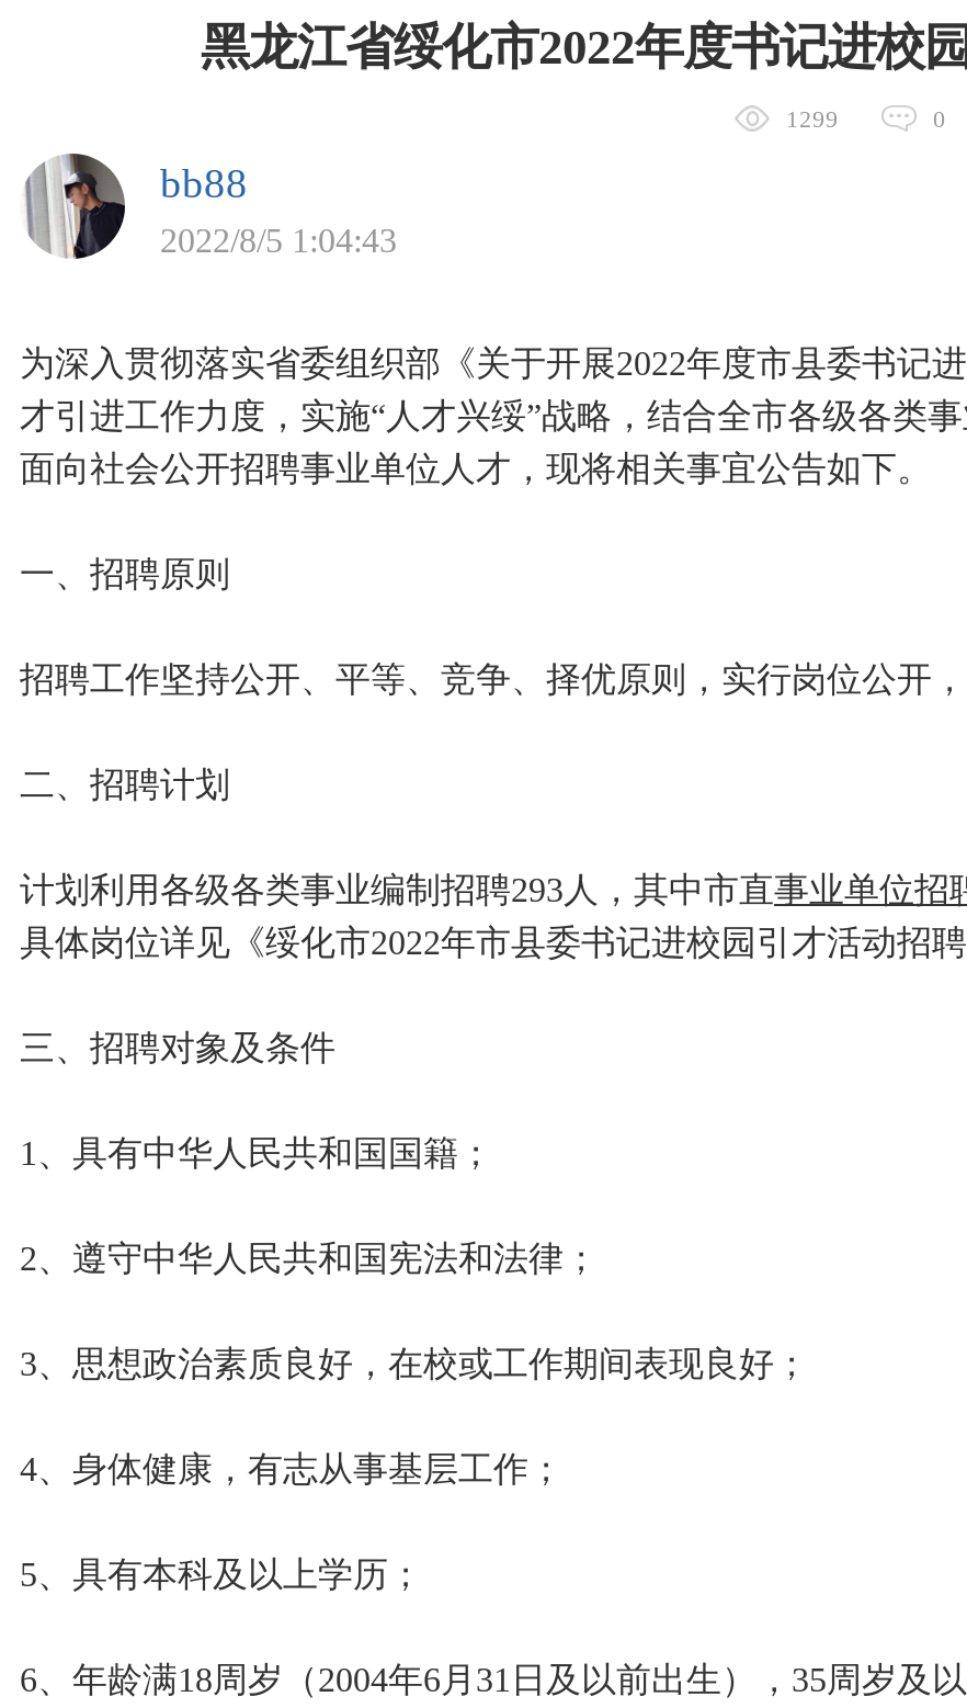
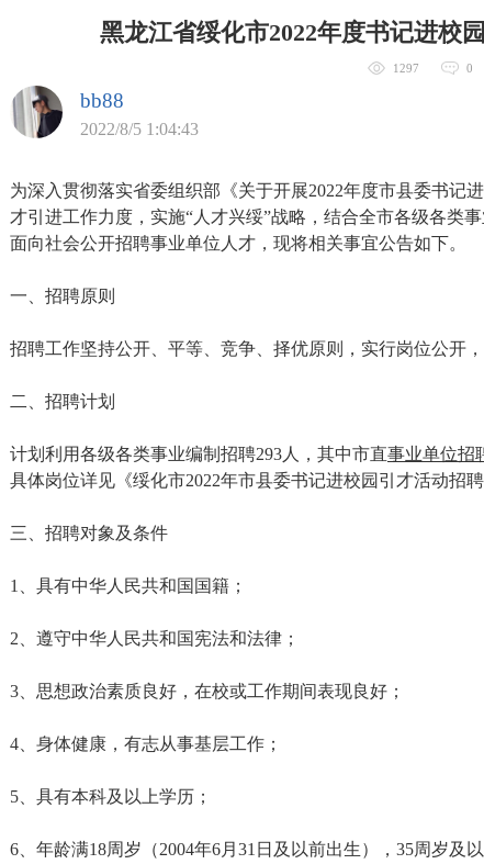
- 1299
+ 1297
